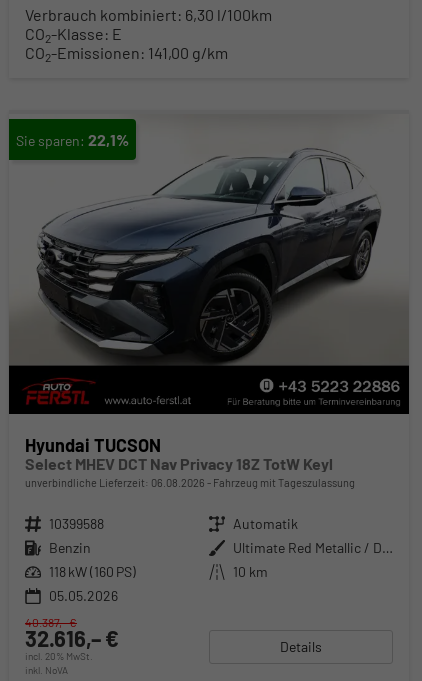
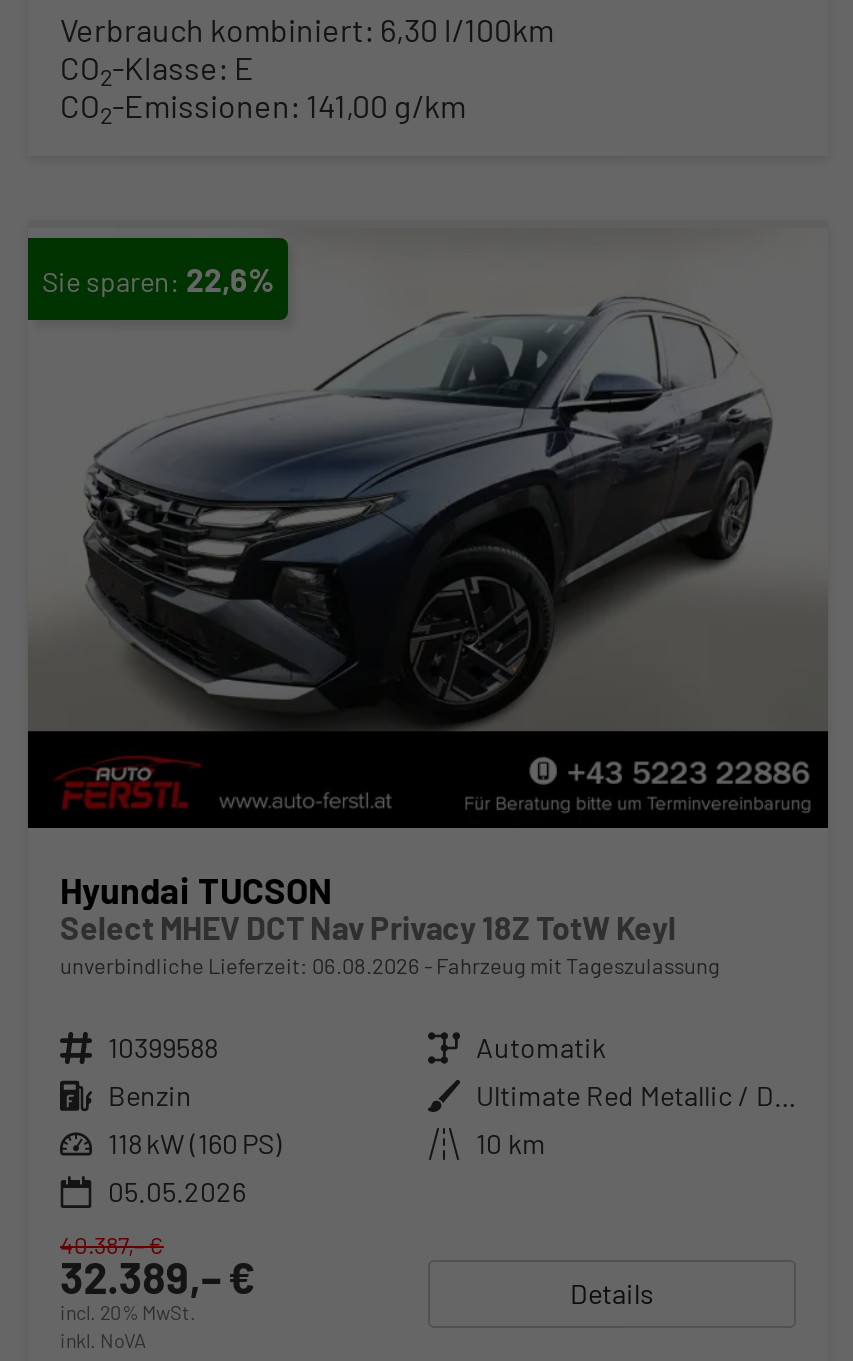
- 22,1%
+ 22,6%

- 32.616,– €
+ 32.389,– €
